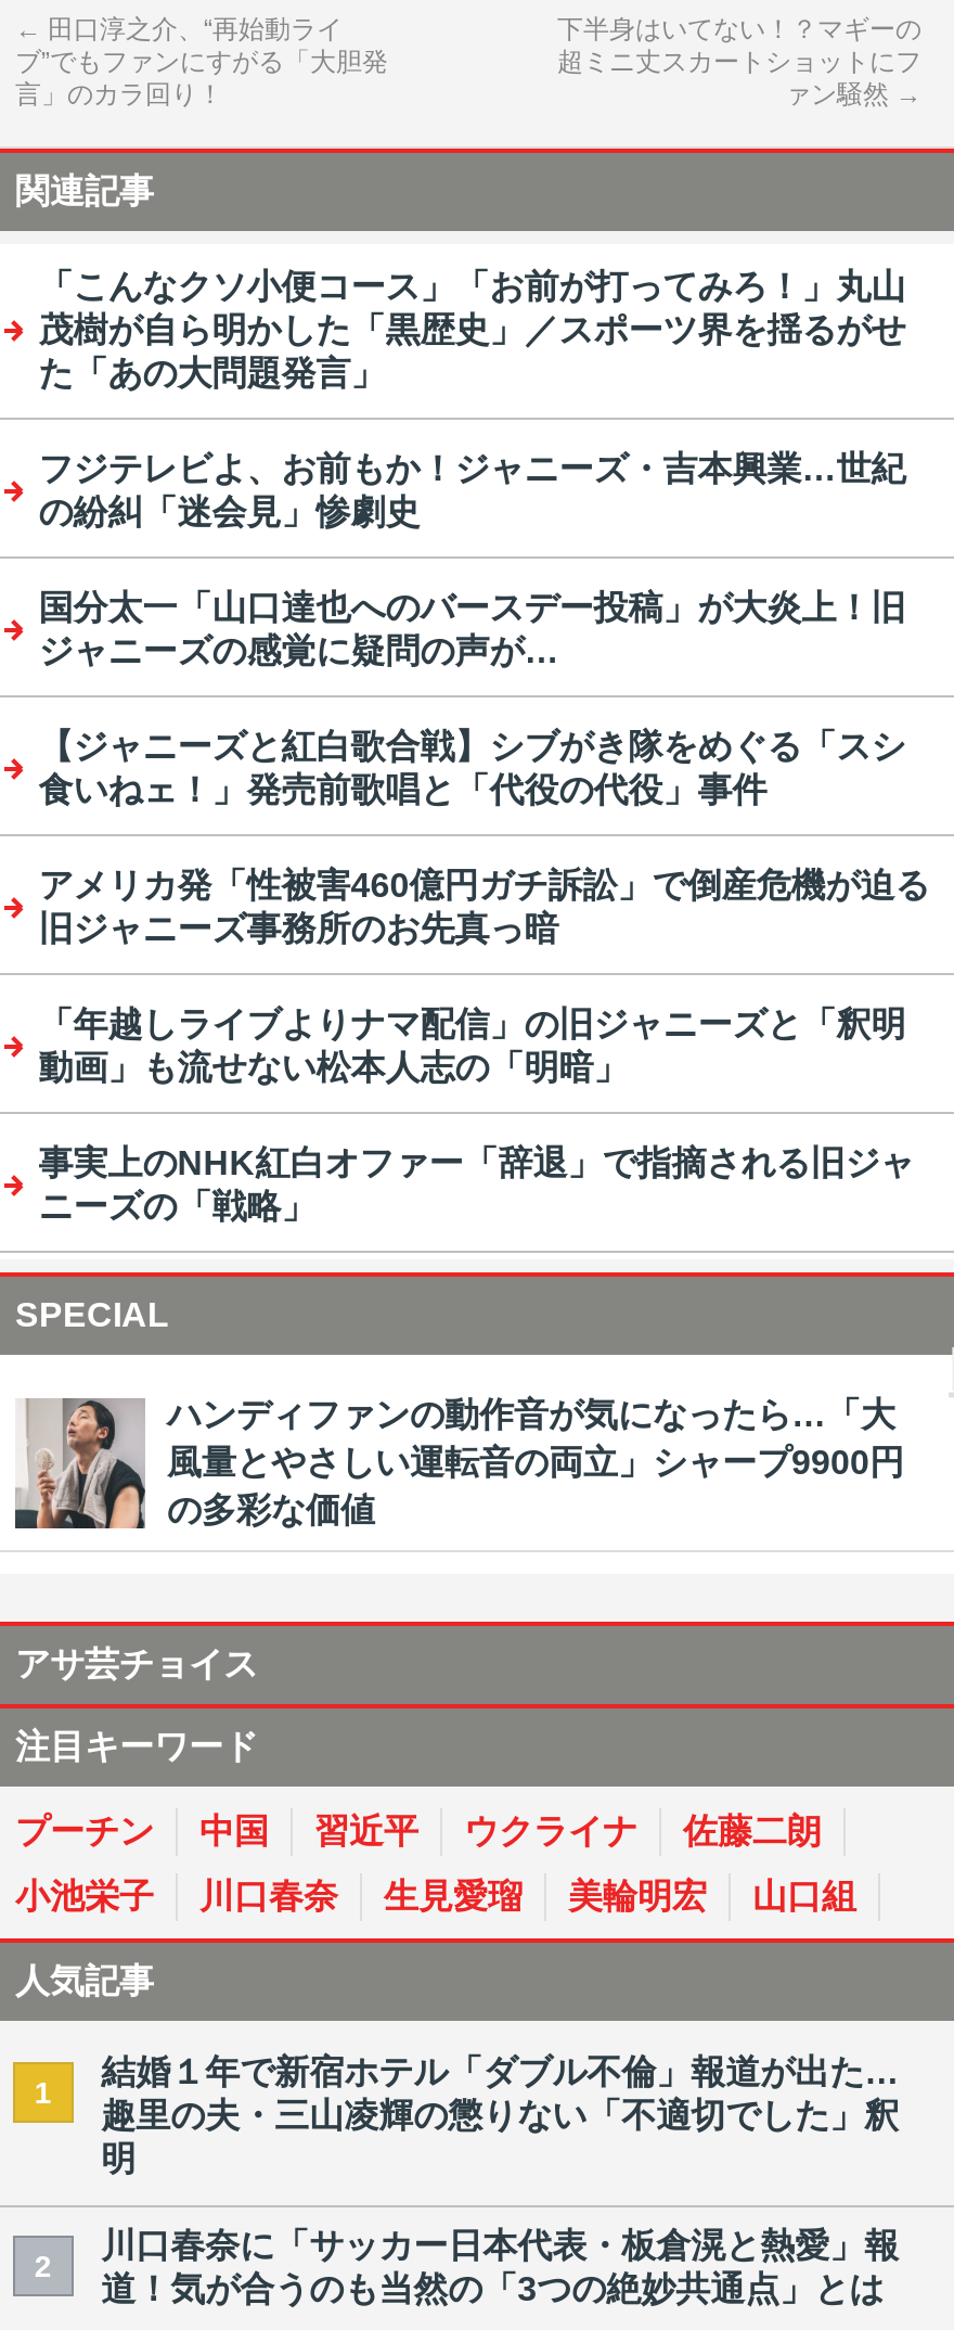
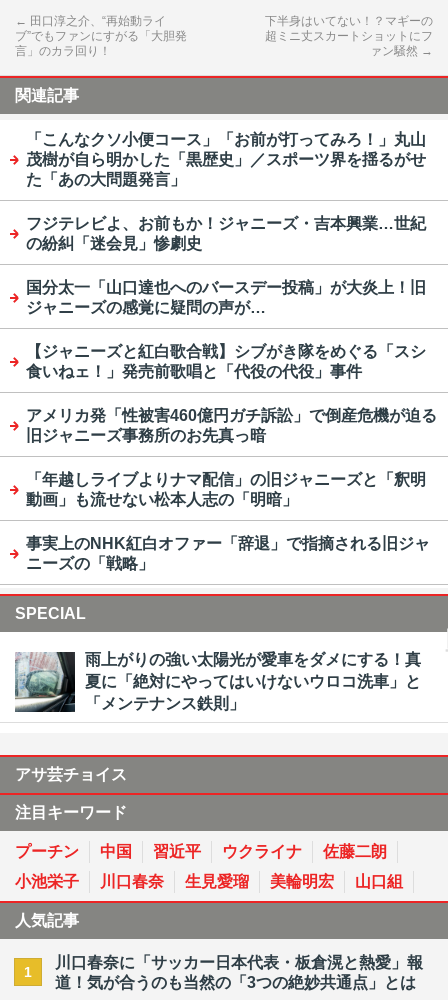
- [image]
- ハンディファンの動作音が気になったら…「大
- 風量とやさしい運転音の両立」シャープ9900円
- の多彩な価値
+ [image]
+ 雨上がりの強い太陽光が愛車をダメにする！真
+ 夏に「絶対にやってはいけないウロコ洗車」と
+ 「メンテナンス鉄則」

- 結婚１年で新宿ホテル「ダブル不倫」報道が出た…
- 趣里の夫・三山凌輝の懲りない「不適切でした」釈
- 明
- 2
